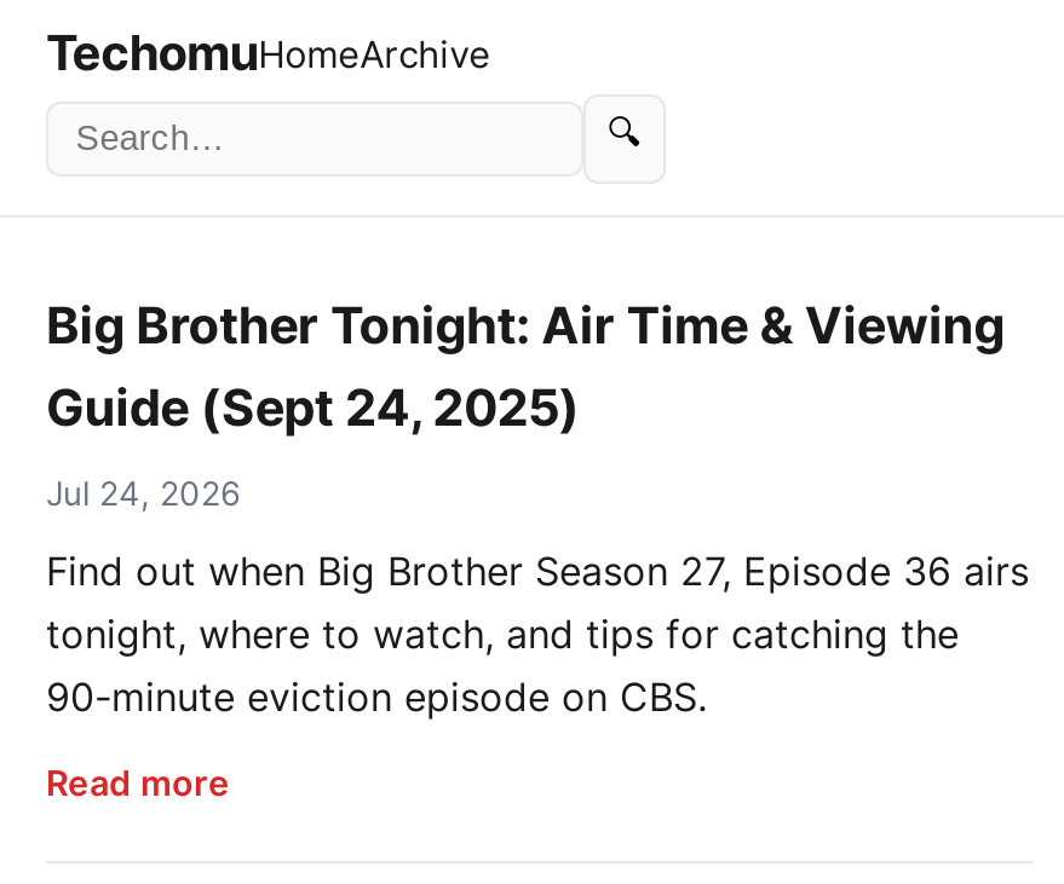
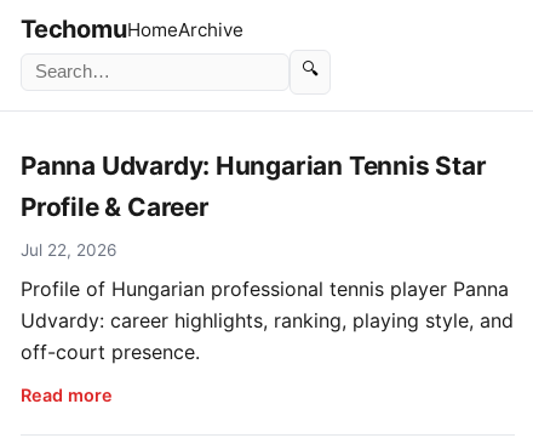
- Big Brother Tonight: Air Time & Viewing
- Guide (Sept 24, 2025)
+ Panna Udvardy: Hungarian Tennis Star
+ Profile & Career

- Jul 24, 2026
+ Jul 22, 2026

- Find out when Big Brother Season 27, Episode 36 airs
- tonight, where to watch, and tips for catching the
- 90-minute eviction episode on CBS.
+ Profile of Hungarian professional tennis player Panna
+ Udvardy: career highlights, ranking, playing style, and
+ off-court presence.
